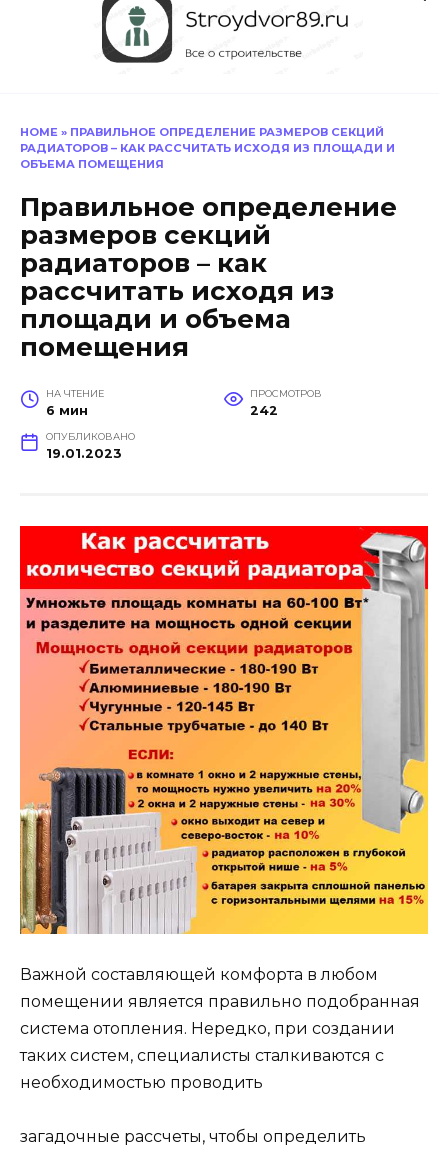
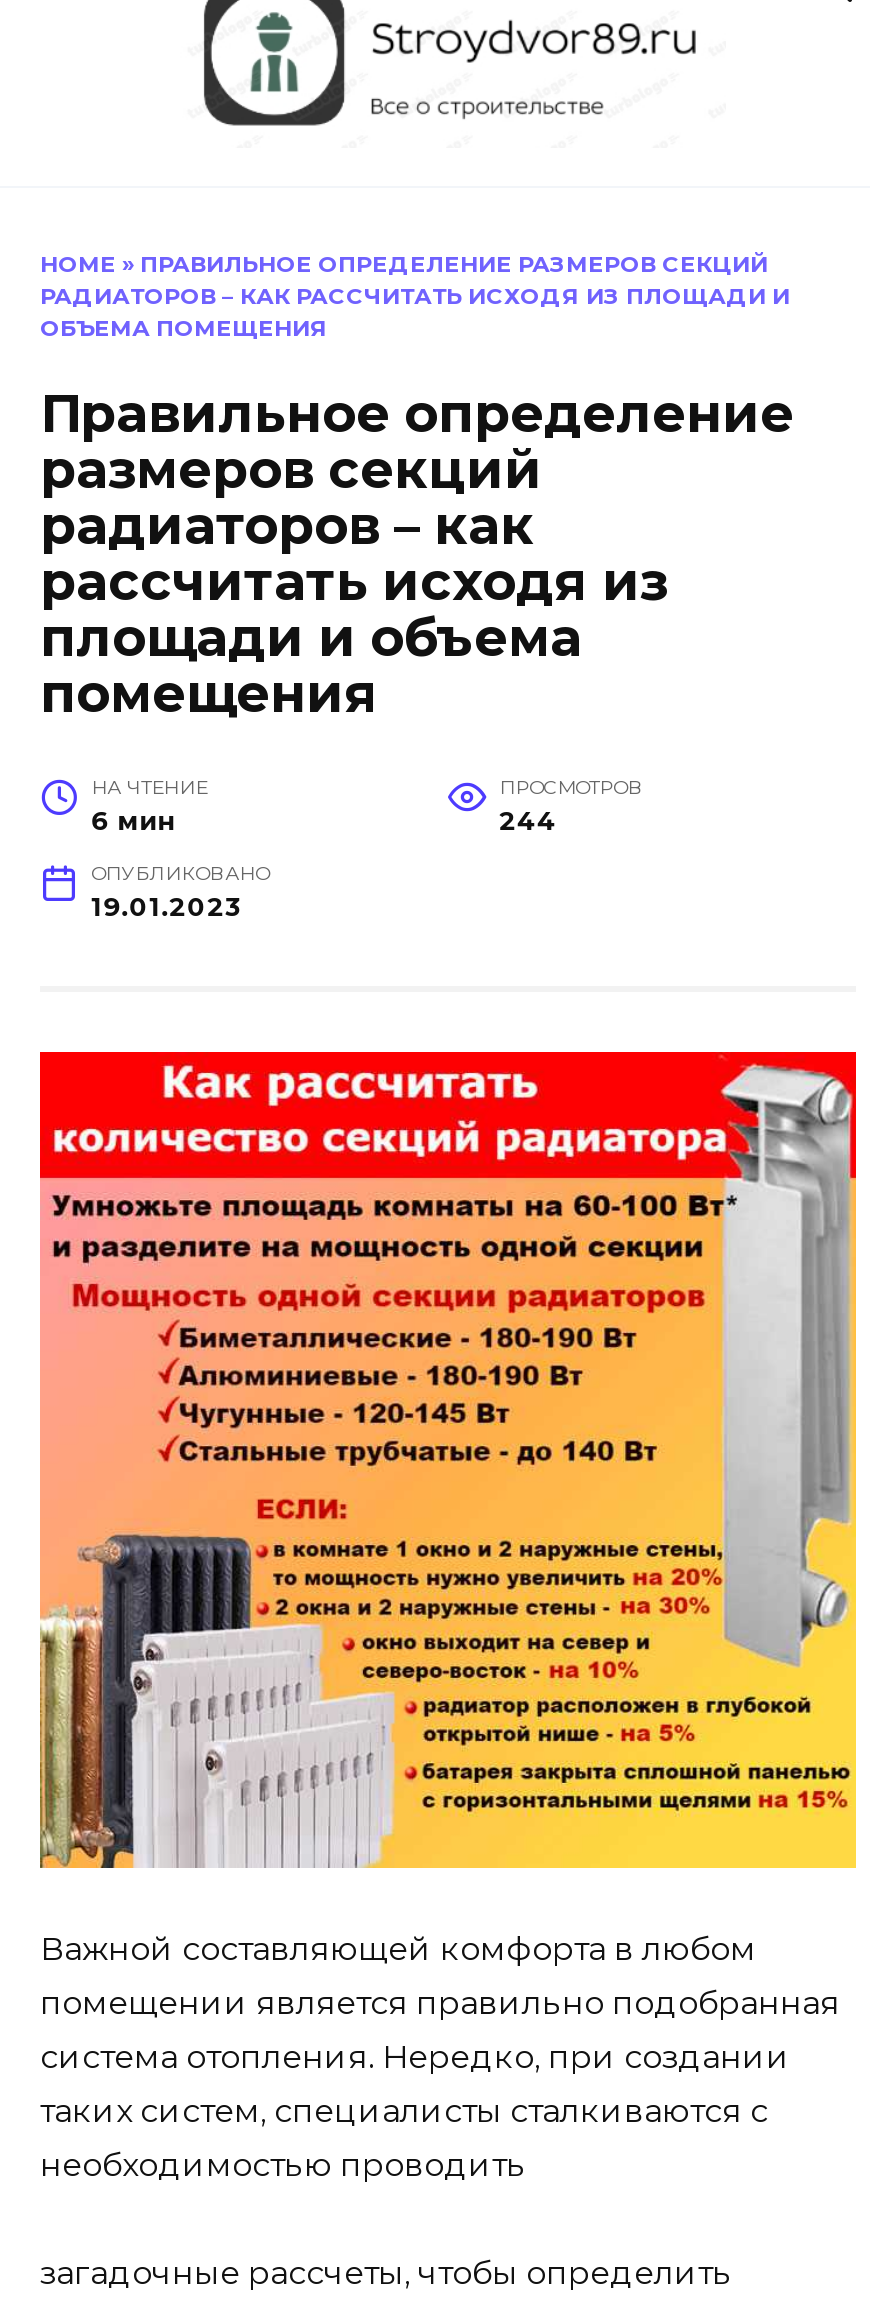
- 242
+ 244
